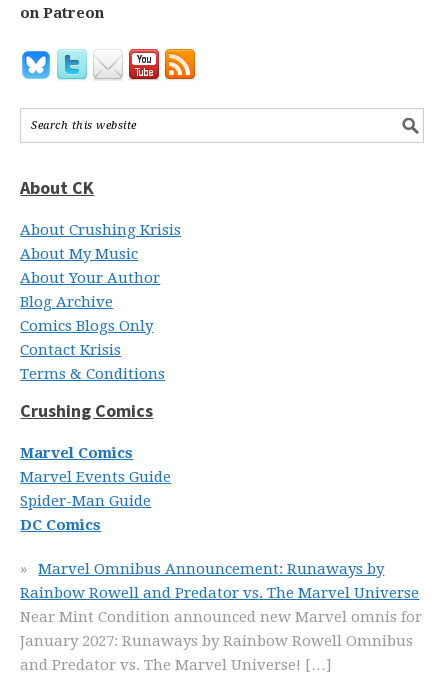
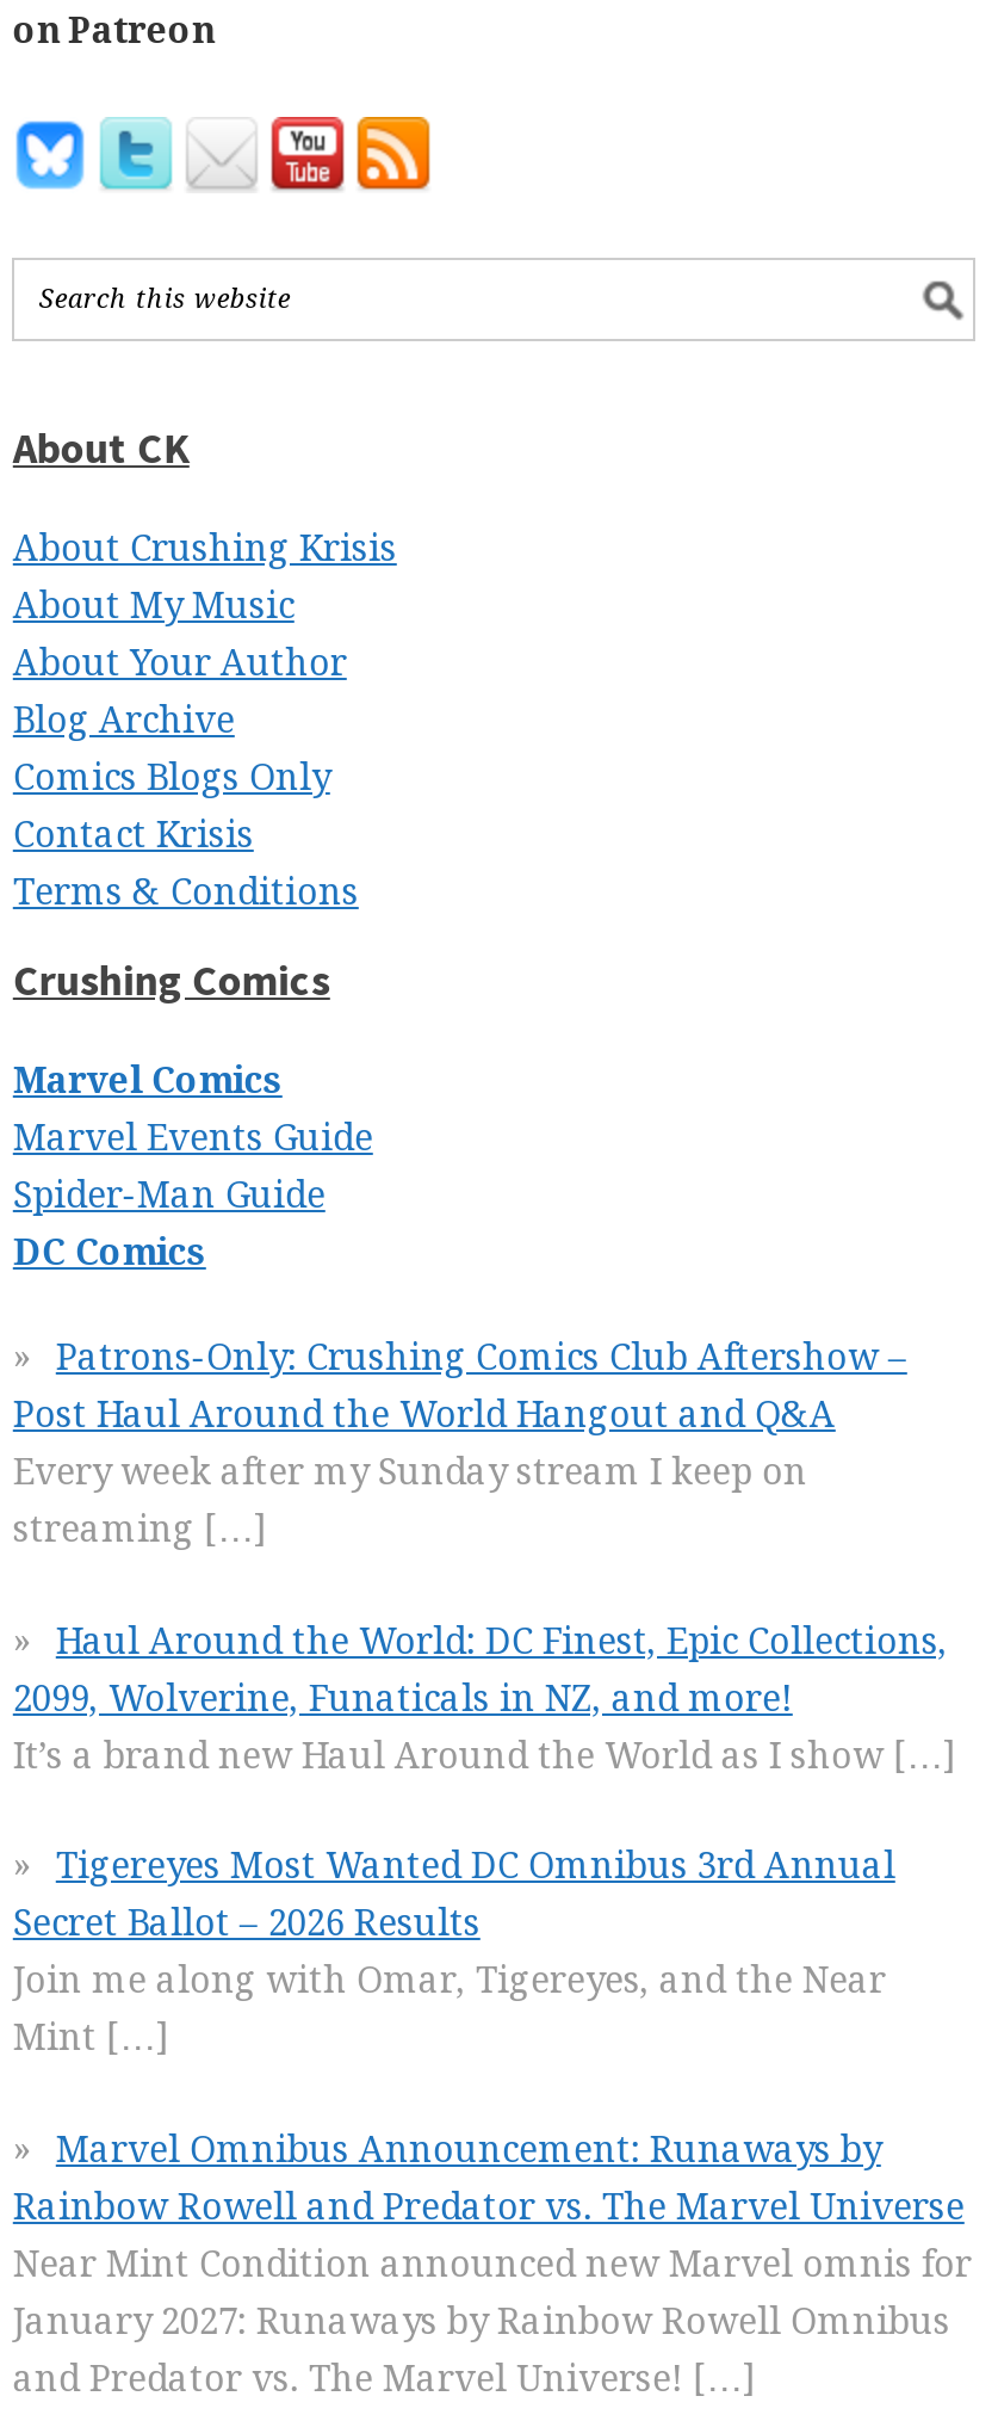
+ Patrons-Only: Crushing Comics Club Aftershow –
+ Post Haul Around the World Hangout and Q&A
+ Every week after my Sunday stream I keep on
+ streaming […]
+ Haul Around the World: DC Finest, Epic Collections,
+ 2099, Wolverine, Funaticals in NZ, and more!
+ It’s a brand new Haul Around the World as I show […]
+ Tigereyes Most Wanted DC Omnibus 3rd Annual
+ Secret Ballot – 2026 Results
+ Join me along with Omar, Tigereyes, and the Near
+ Mint […]
